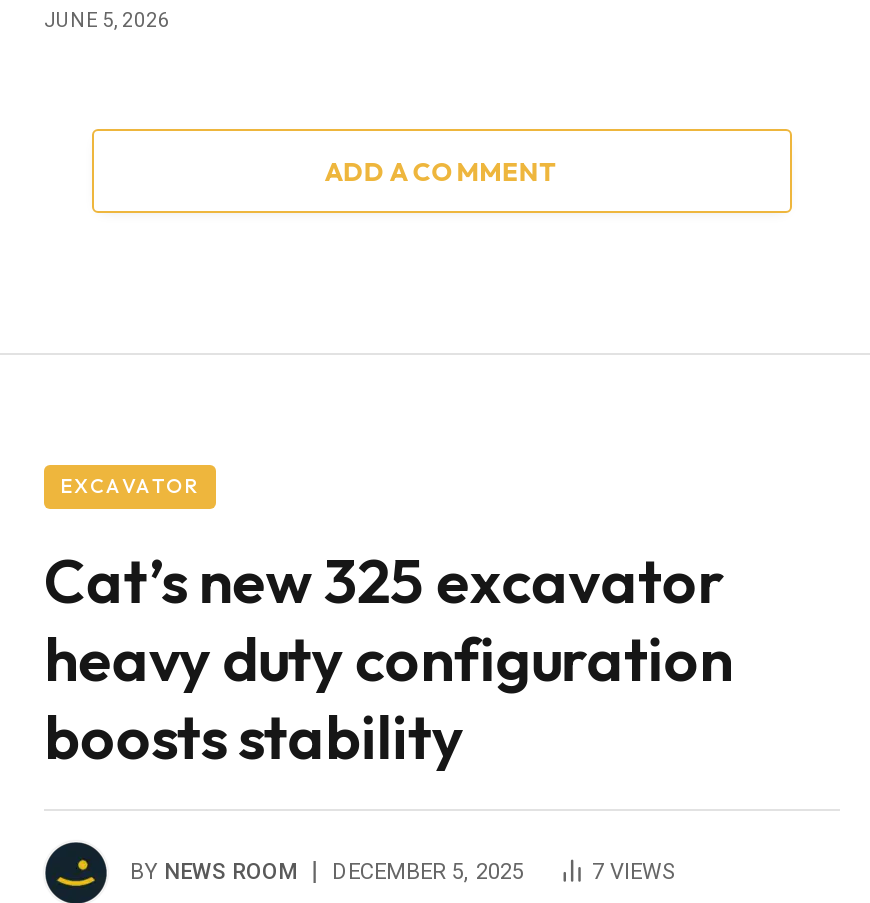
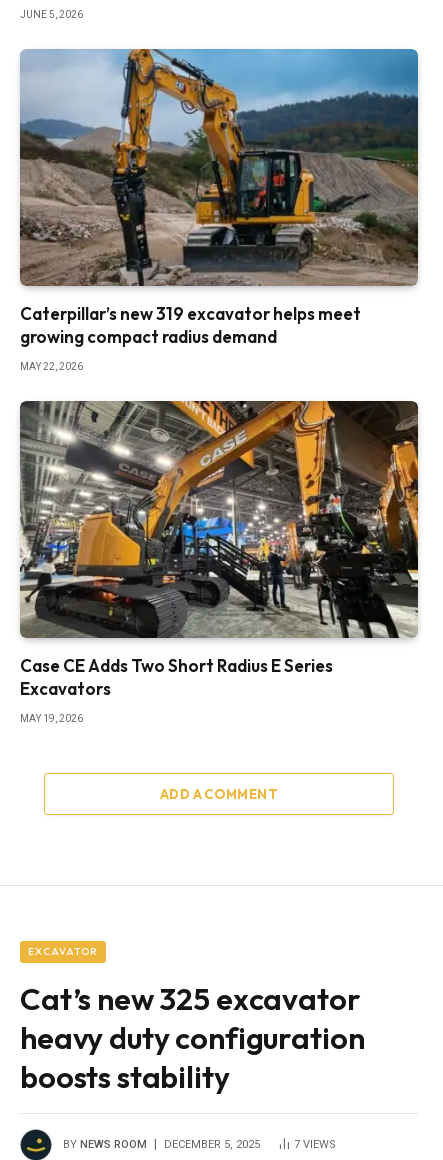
+ [image]
+ Caterpillar’s new 319 excavator helps meet
+ growing compact radius demand
+ MAY 22, 2026

+ [image]
+ Case CE Adds Two Short Radius E Series
+ Excavators
+ MAY 19, 2026
